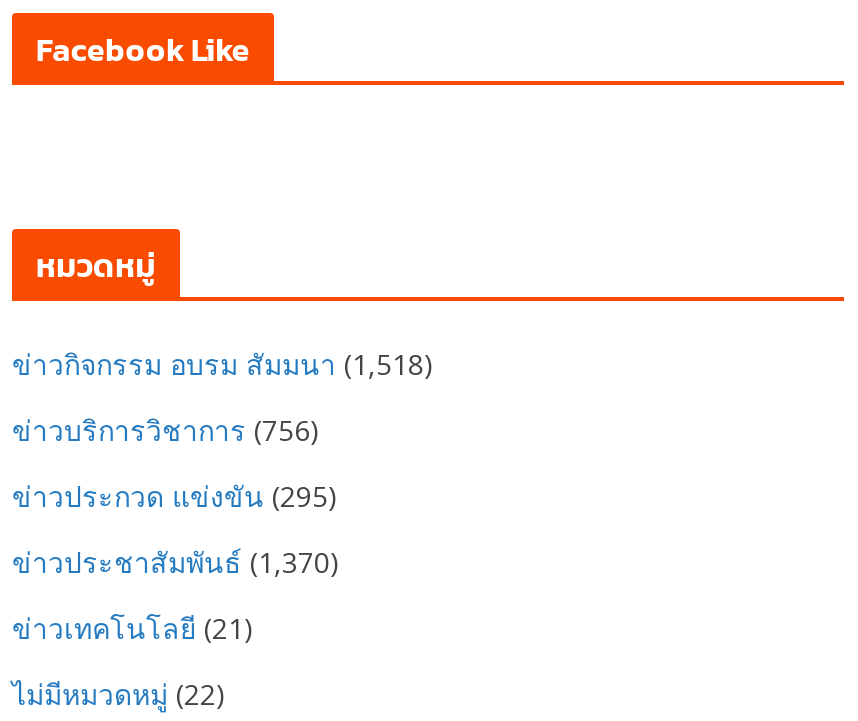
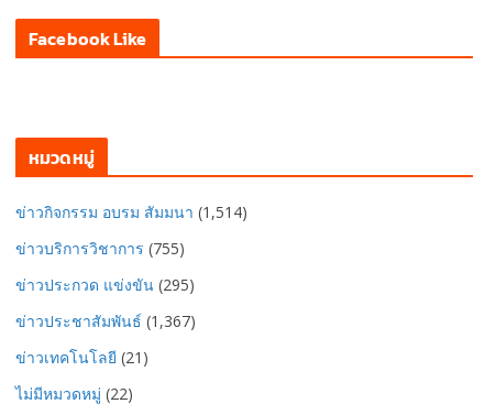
- ข่าวกิจกรรม อบรม สัมมนา(1,518)
+ ข่าวกิจกรรม อบรม สัมมนา(1,514)

- ข่าวบริการวิชาการ(756)
+ ข่าวบริการวิชาการ(755)

- ข่าวประชาสัมพันธ์(1,370)
+ ข่าวประชาสัมพันธ์(1,367)
